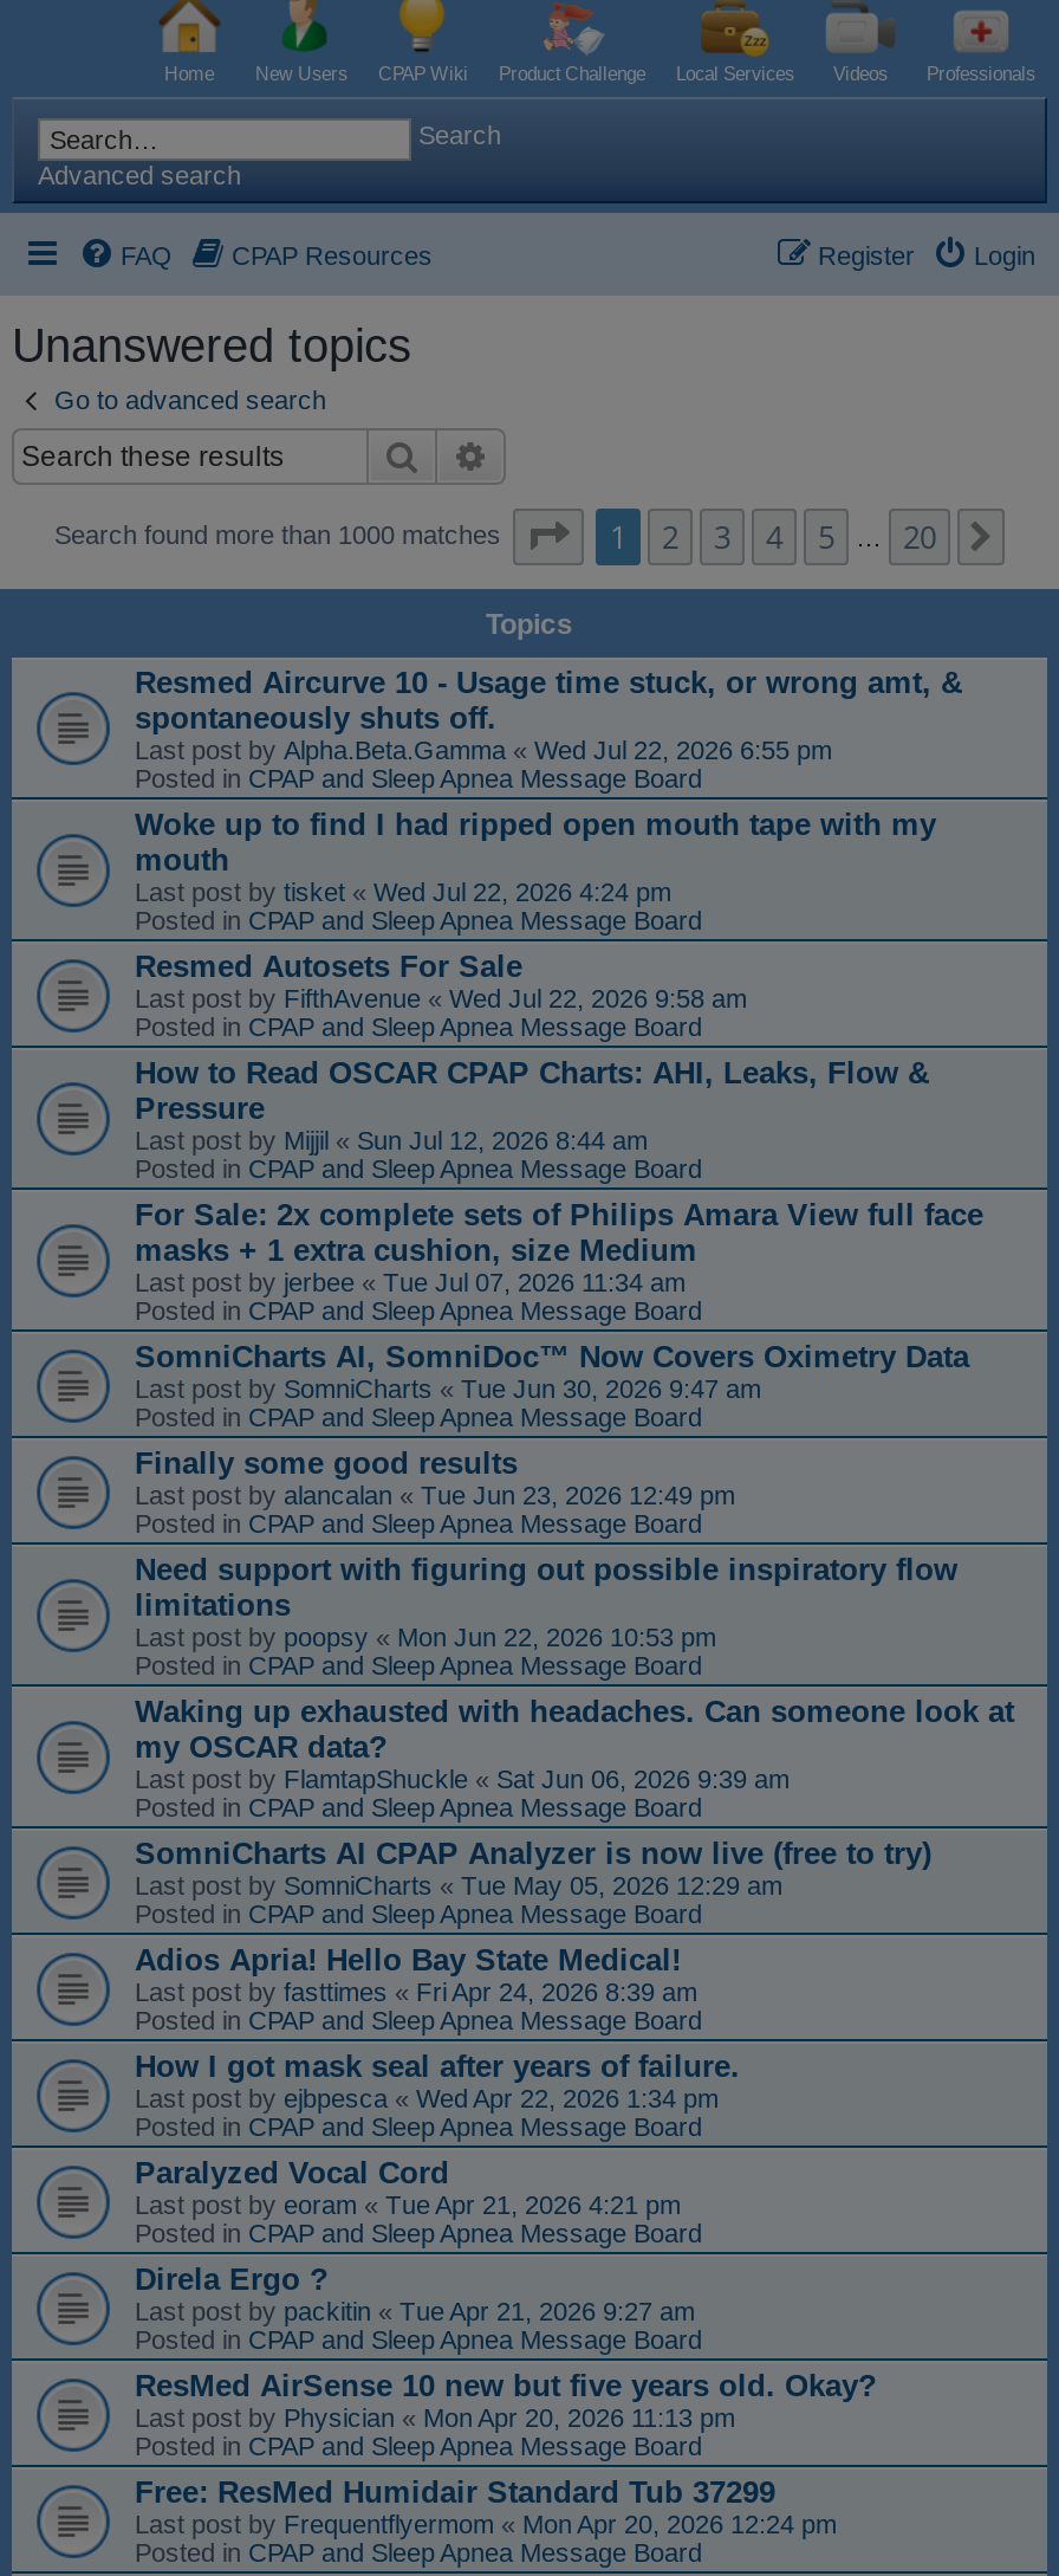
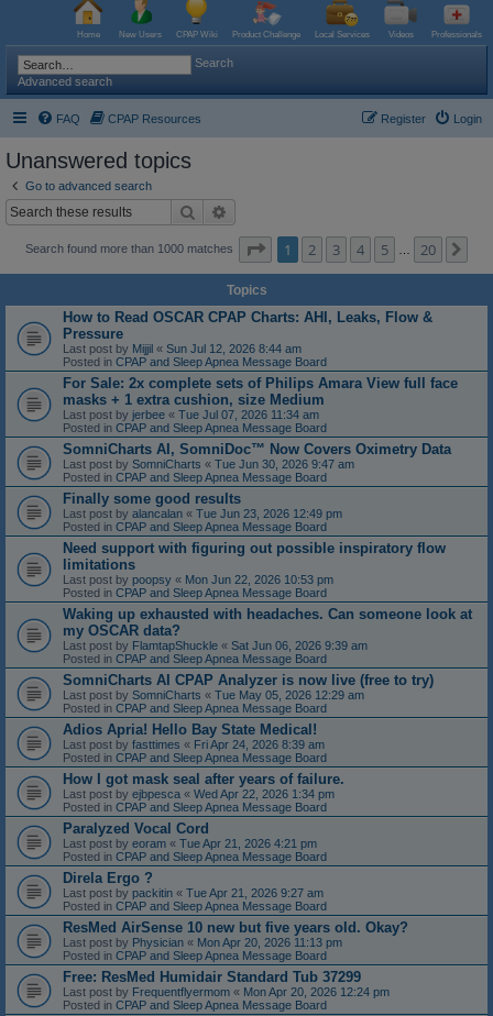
- Resmed Aircurve 10 - Usage time stuck, or wrong amt, &
- spontaneously shuts off.
- Last post by Alpha.Beta.Gamma «Wed Jul 22, 2026 6:55 pm
- Posted in CPAP and Sleep Apnea Message Board
- Woke up to find I had ripped open mouth tape with my
- mouth
- Last post by tisket «Wed Jul 22, 2026 4:24 pm
- Posted in CPAP and Sleep Apnea Message Board
- Resmed Autosets For Sale
- Last post by FifthAvenue «Wed Jul 22, 2026 9:58 am
- Posted in CPAP and Sleep Apnea Message Board
